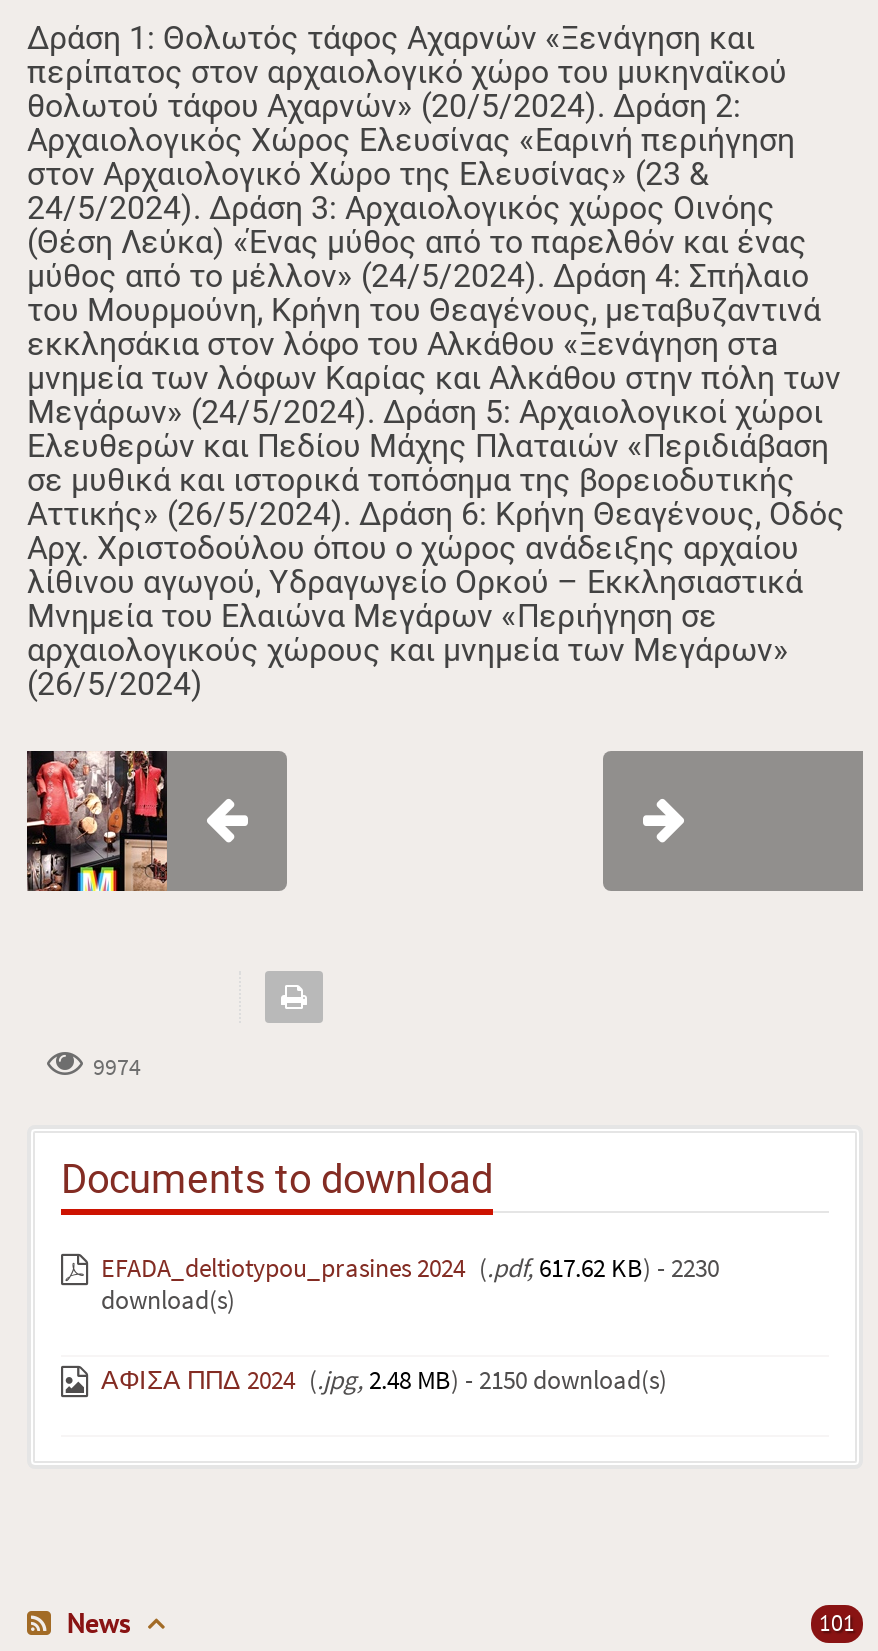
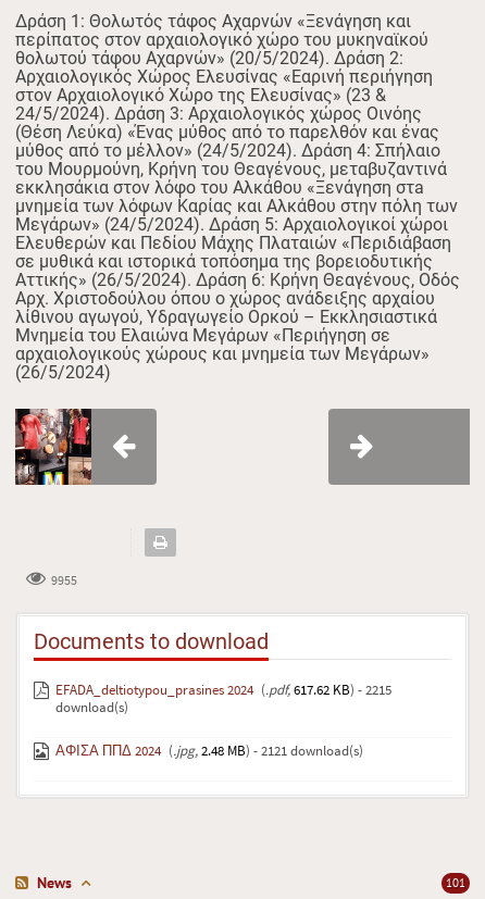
- 9974
+ 9955

- EFADA_deltiotypou_prasines 2024 (.pdf, 617.62 KB) - 2230
+ EFADA_deltiotypou_prasines 2024 (.pdf, 617.62 KB) - 2215

- ΑΦΙΣΑ ΠΠΔ 2024 (.jpg, 2.48 MB) - 2150 download(s)
+ ΑΦΙΣΑ ΠΠΔ 2024 (.jpg, 2.48 MB) - 2121 download(s)
